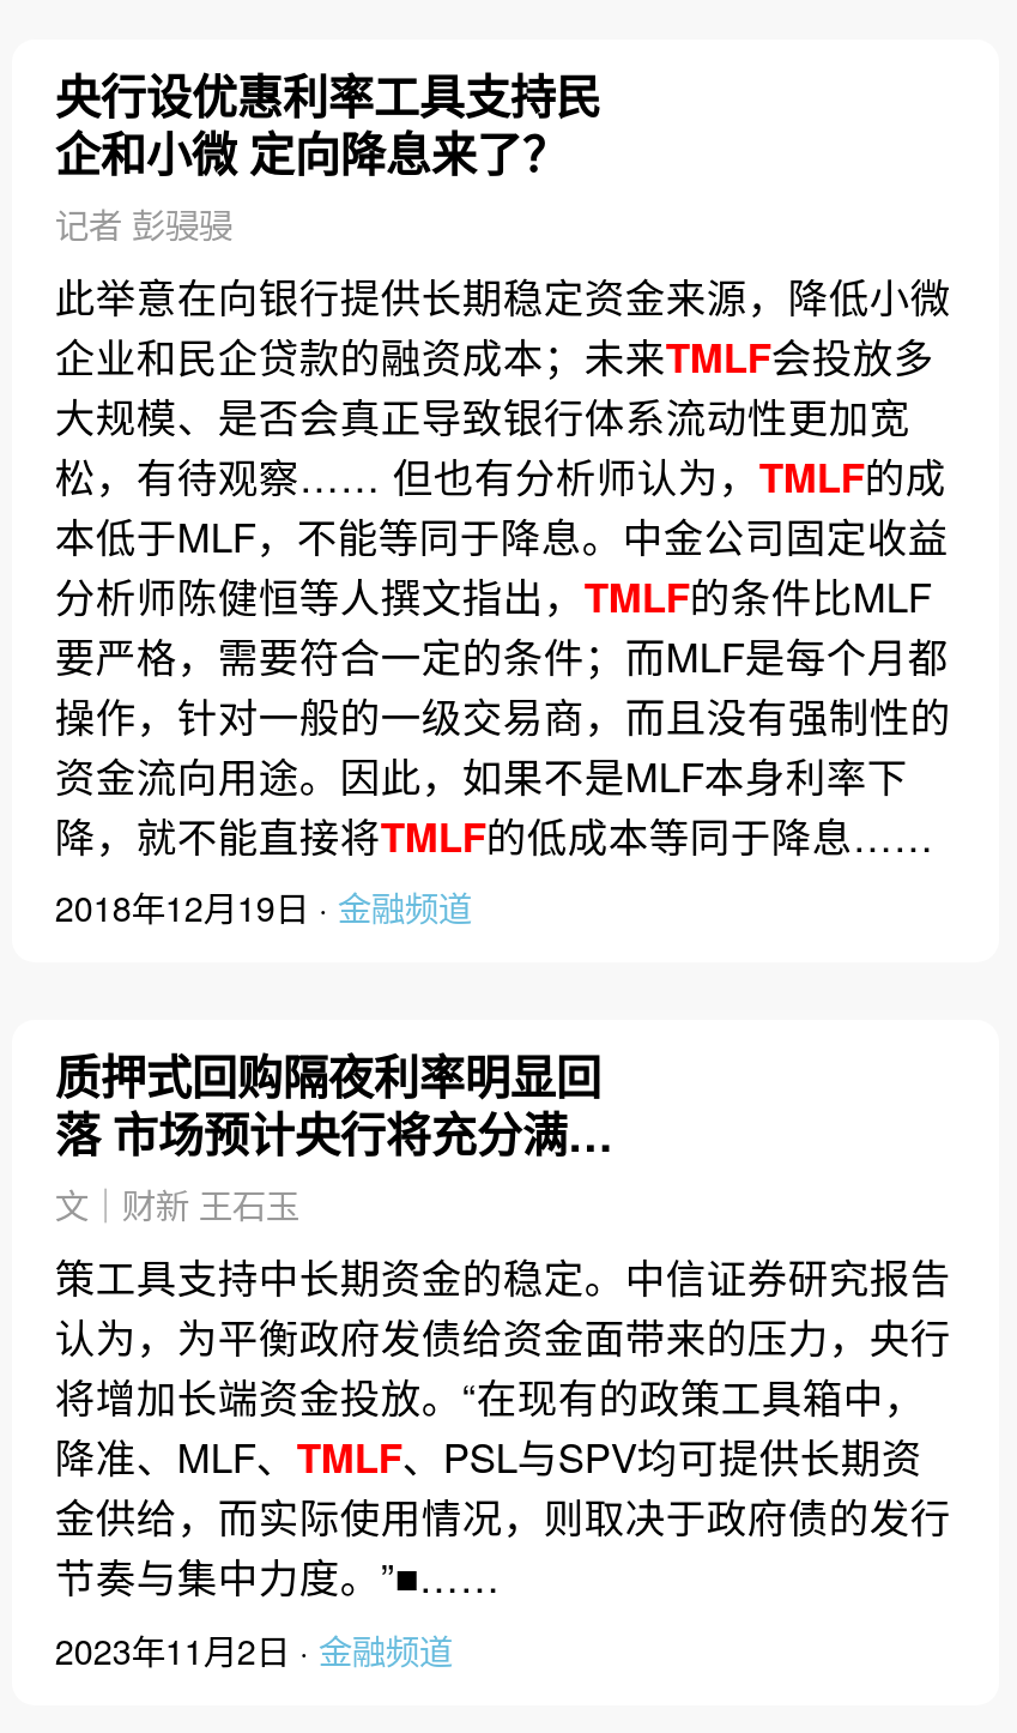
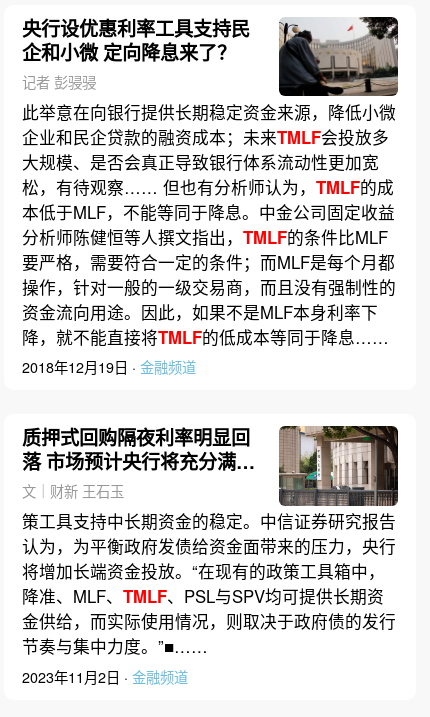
+ [image]

+ [image]
